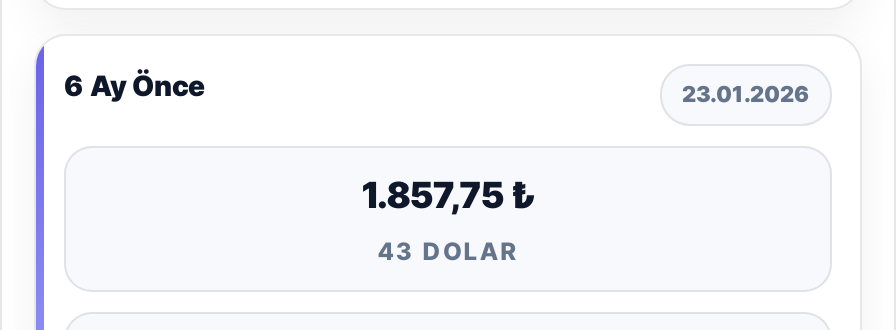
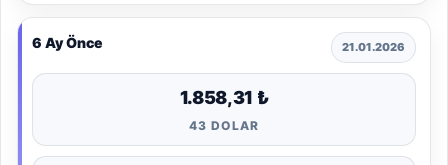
- 23.01.2026
+ 21.01.2026

- 1.857,75 ₺
+ 1.858,31 ₺
